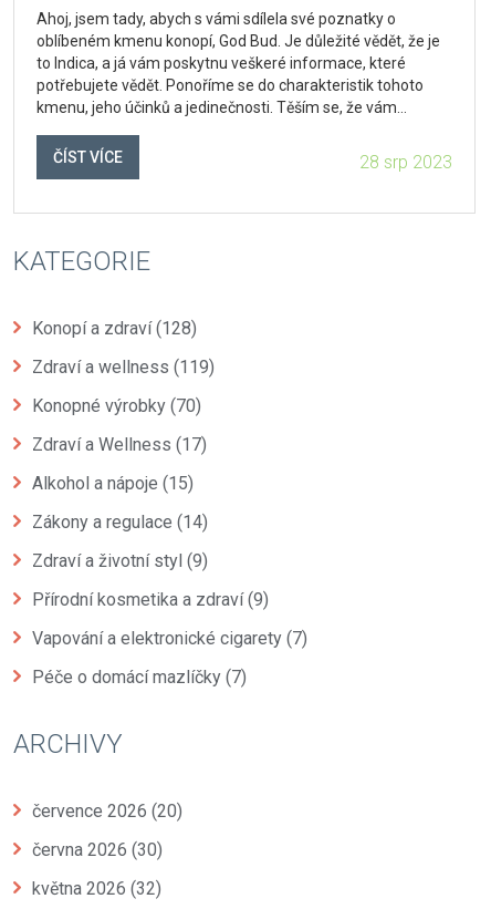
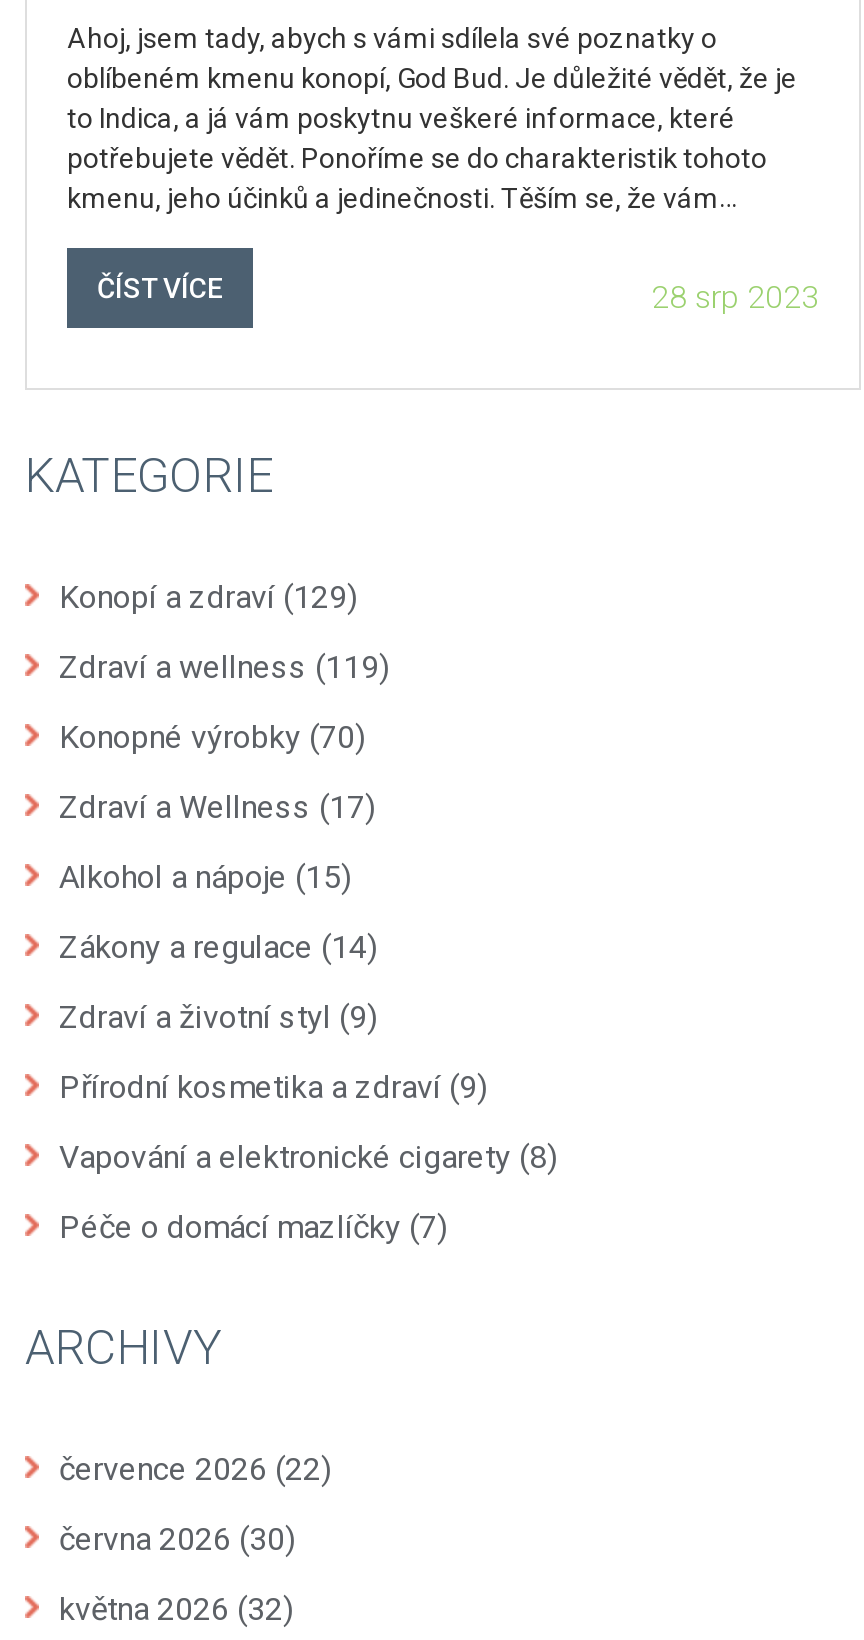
- Konopí a zdraví (128)
+ Konopí a zdraví (129)

- Vapování a elektronické cigarety (7)
+ Vapování a elektronické cigarety (8)

- července 2026 (20)
+ července 2026 (22)
